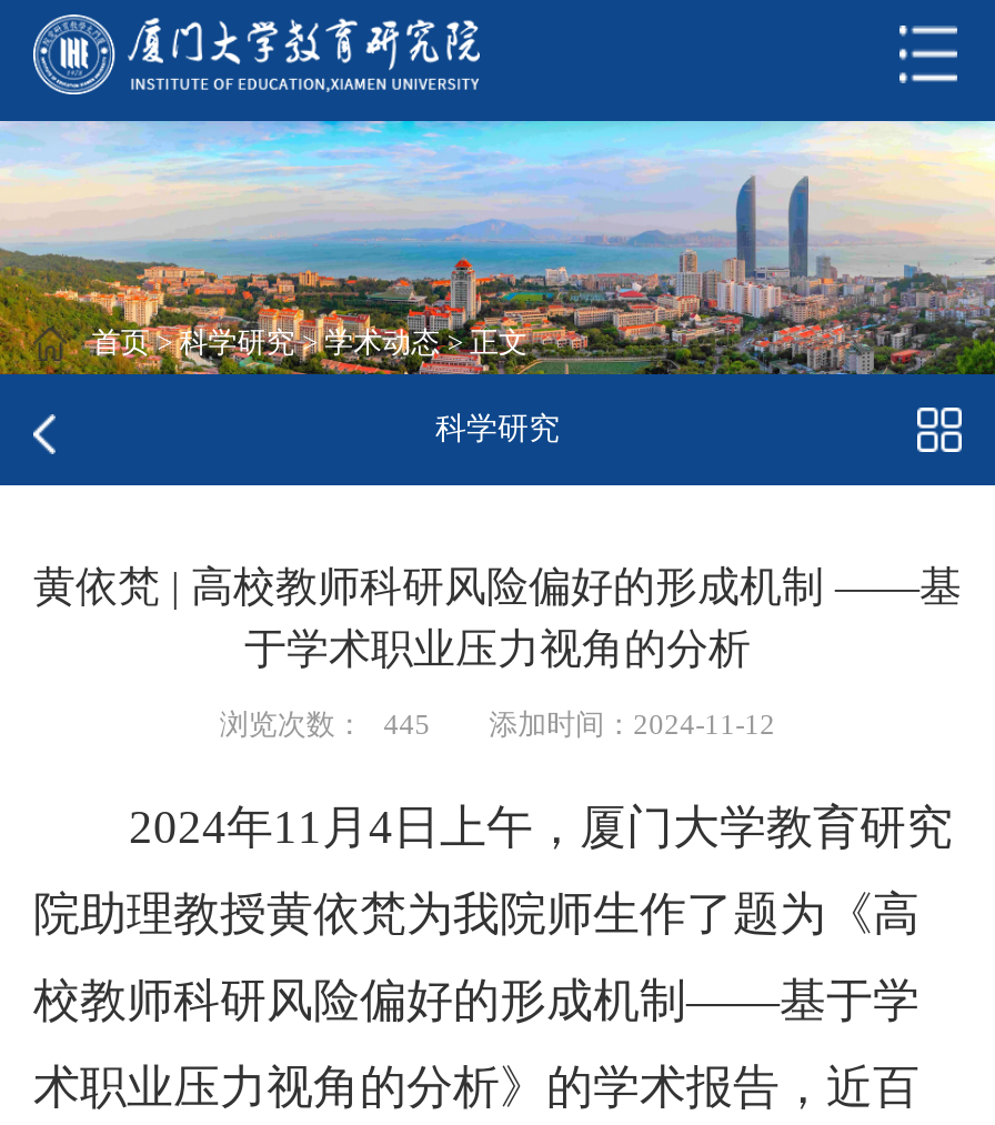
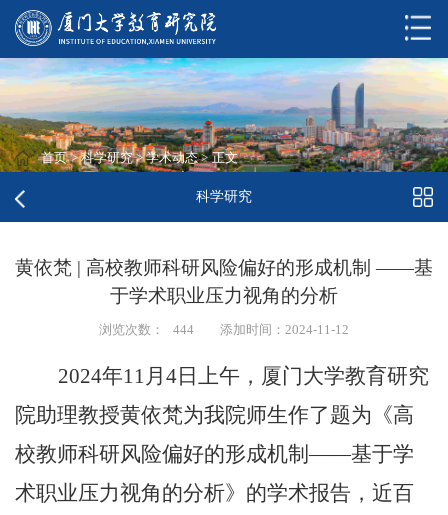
- 浏览次数： 445 添加时间：2024-11-12
+ 浏览次数： 444 添加时间：2024-11-12
